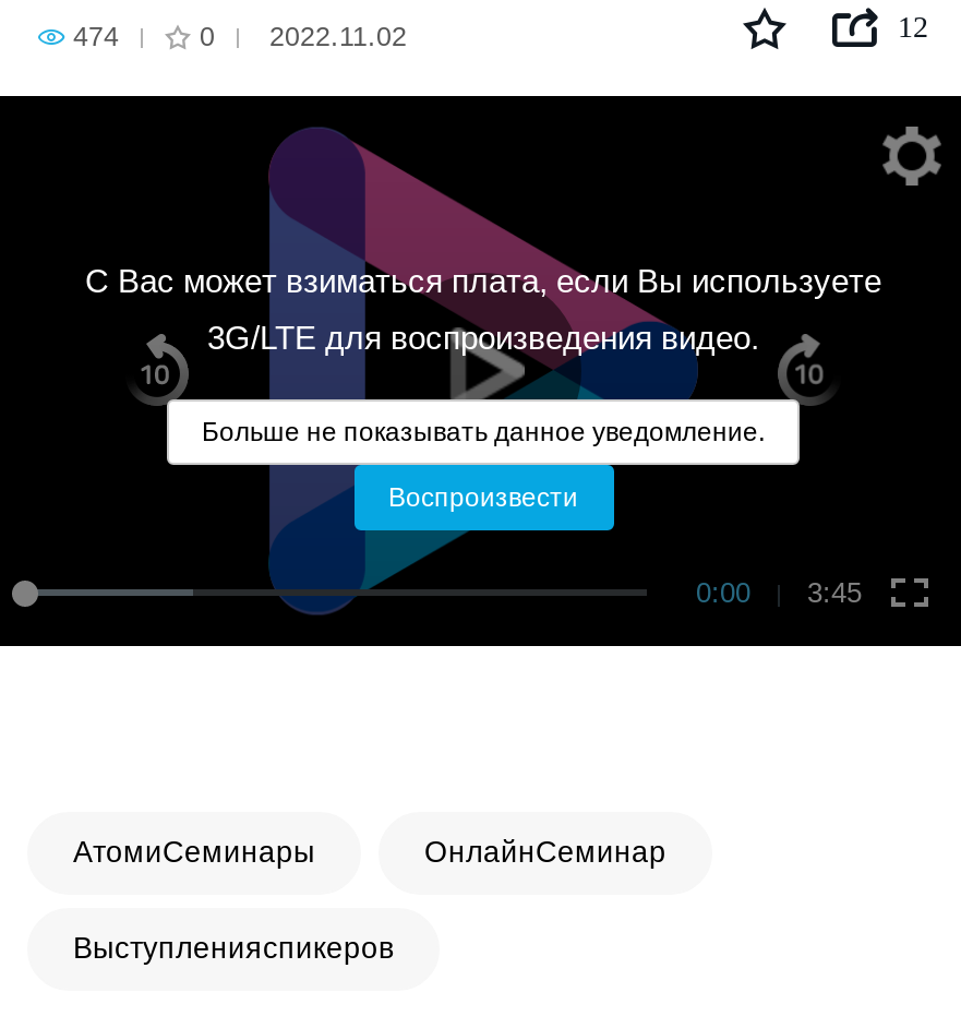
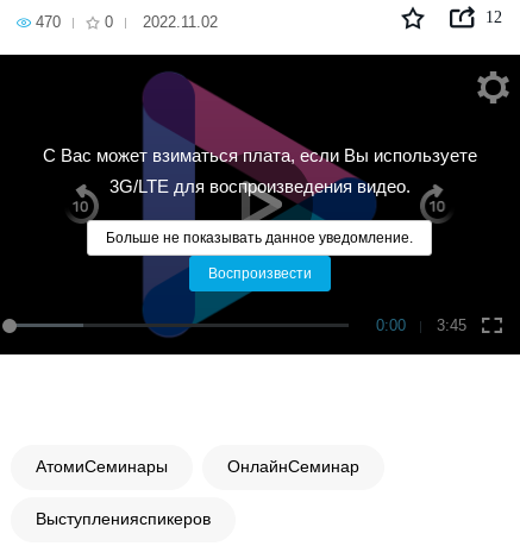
- 474
+ 470
